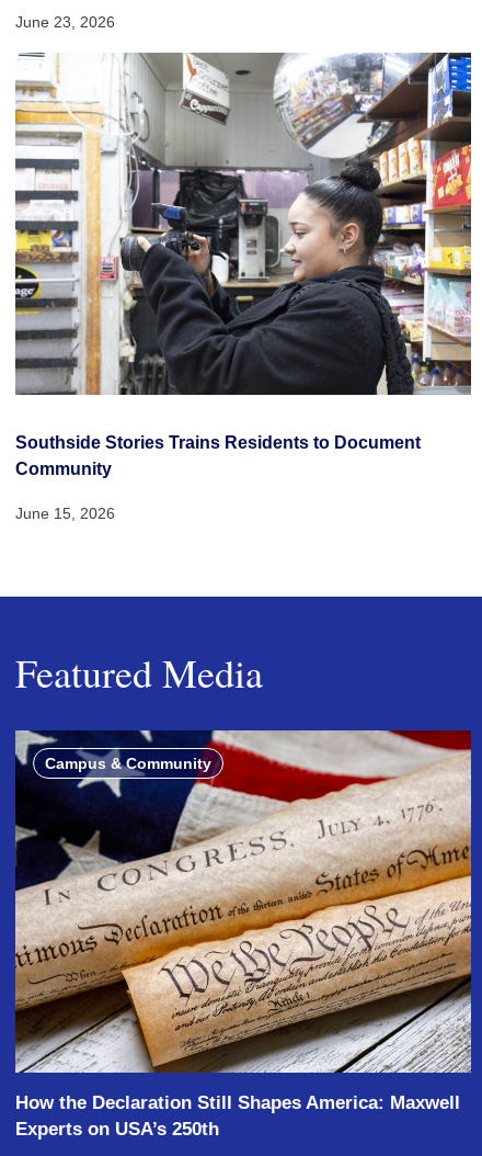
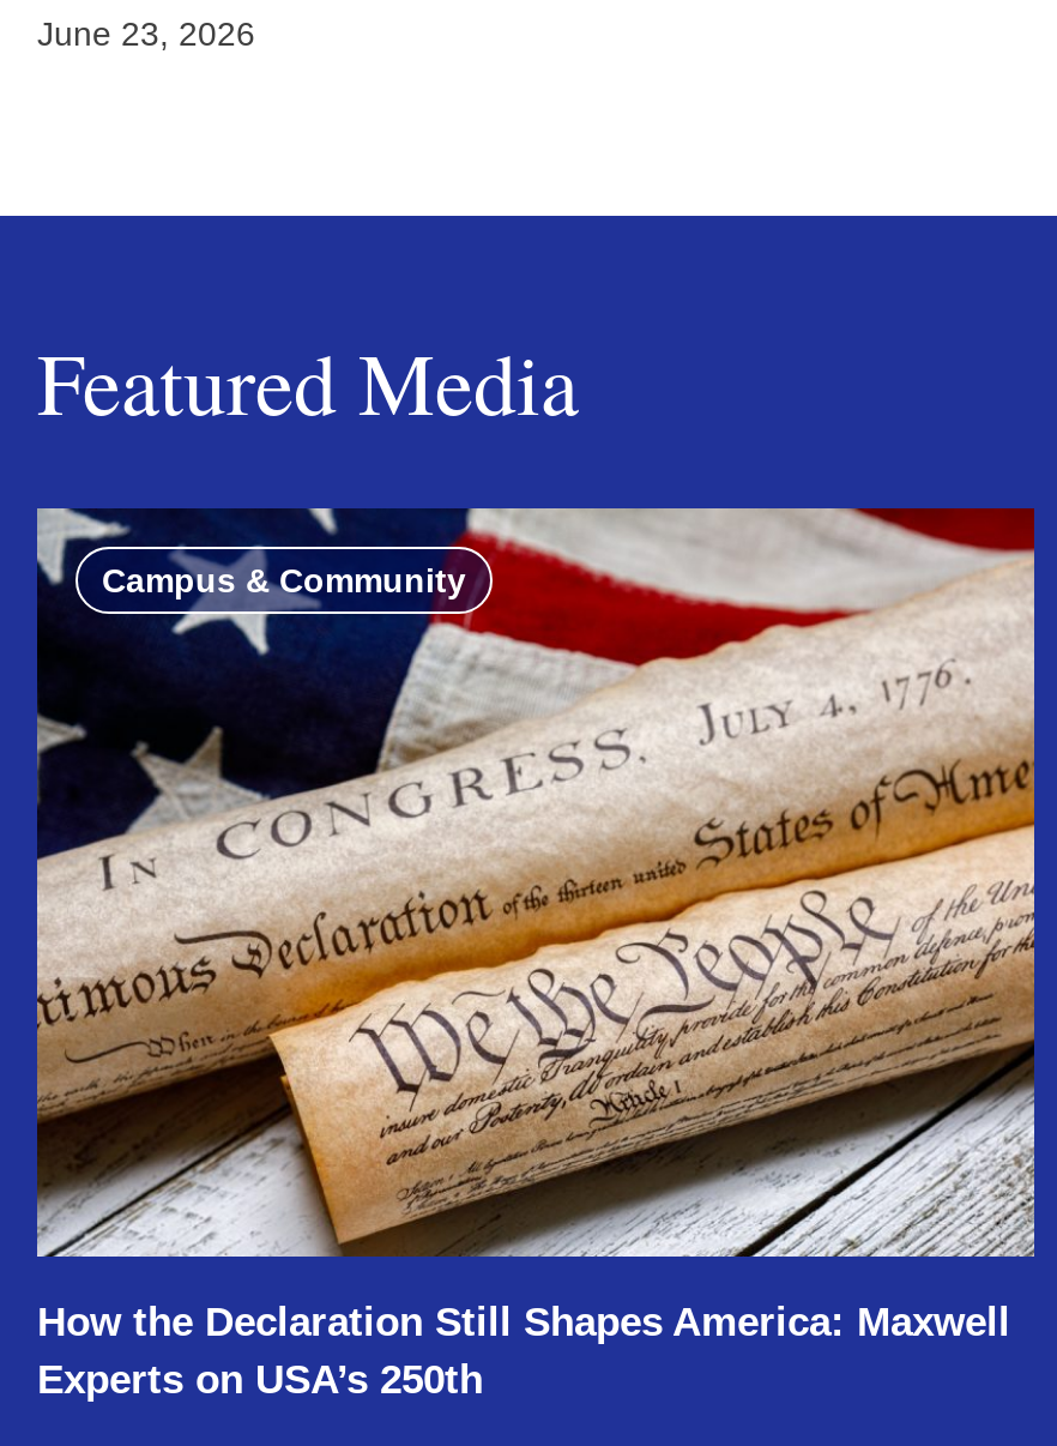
- [image]
- Southside Stories Trains Residents to Document
- Community
- June 15, 2026
